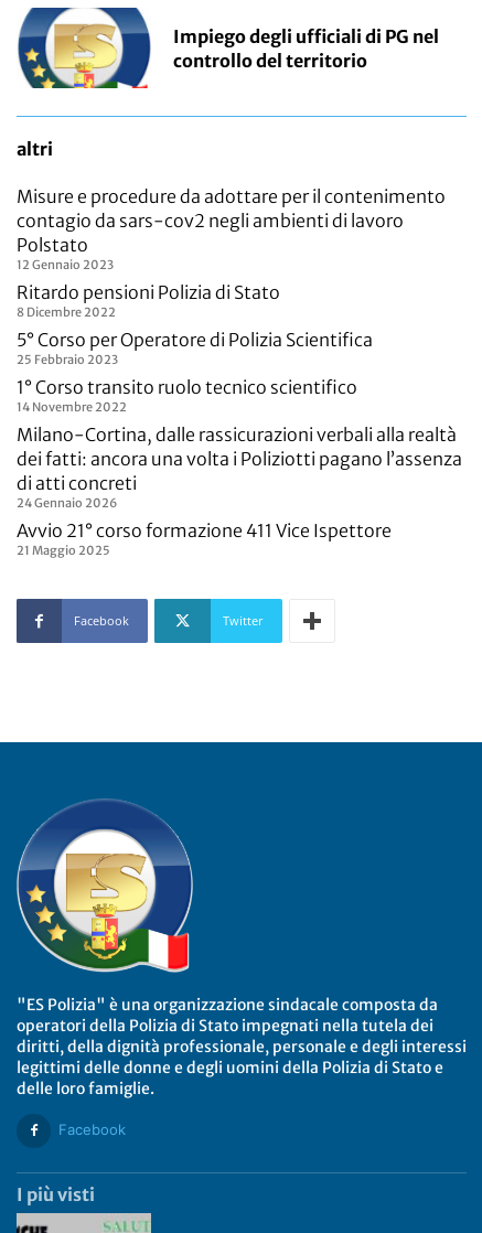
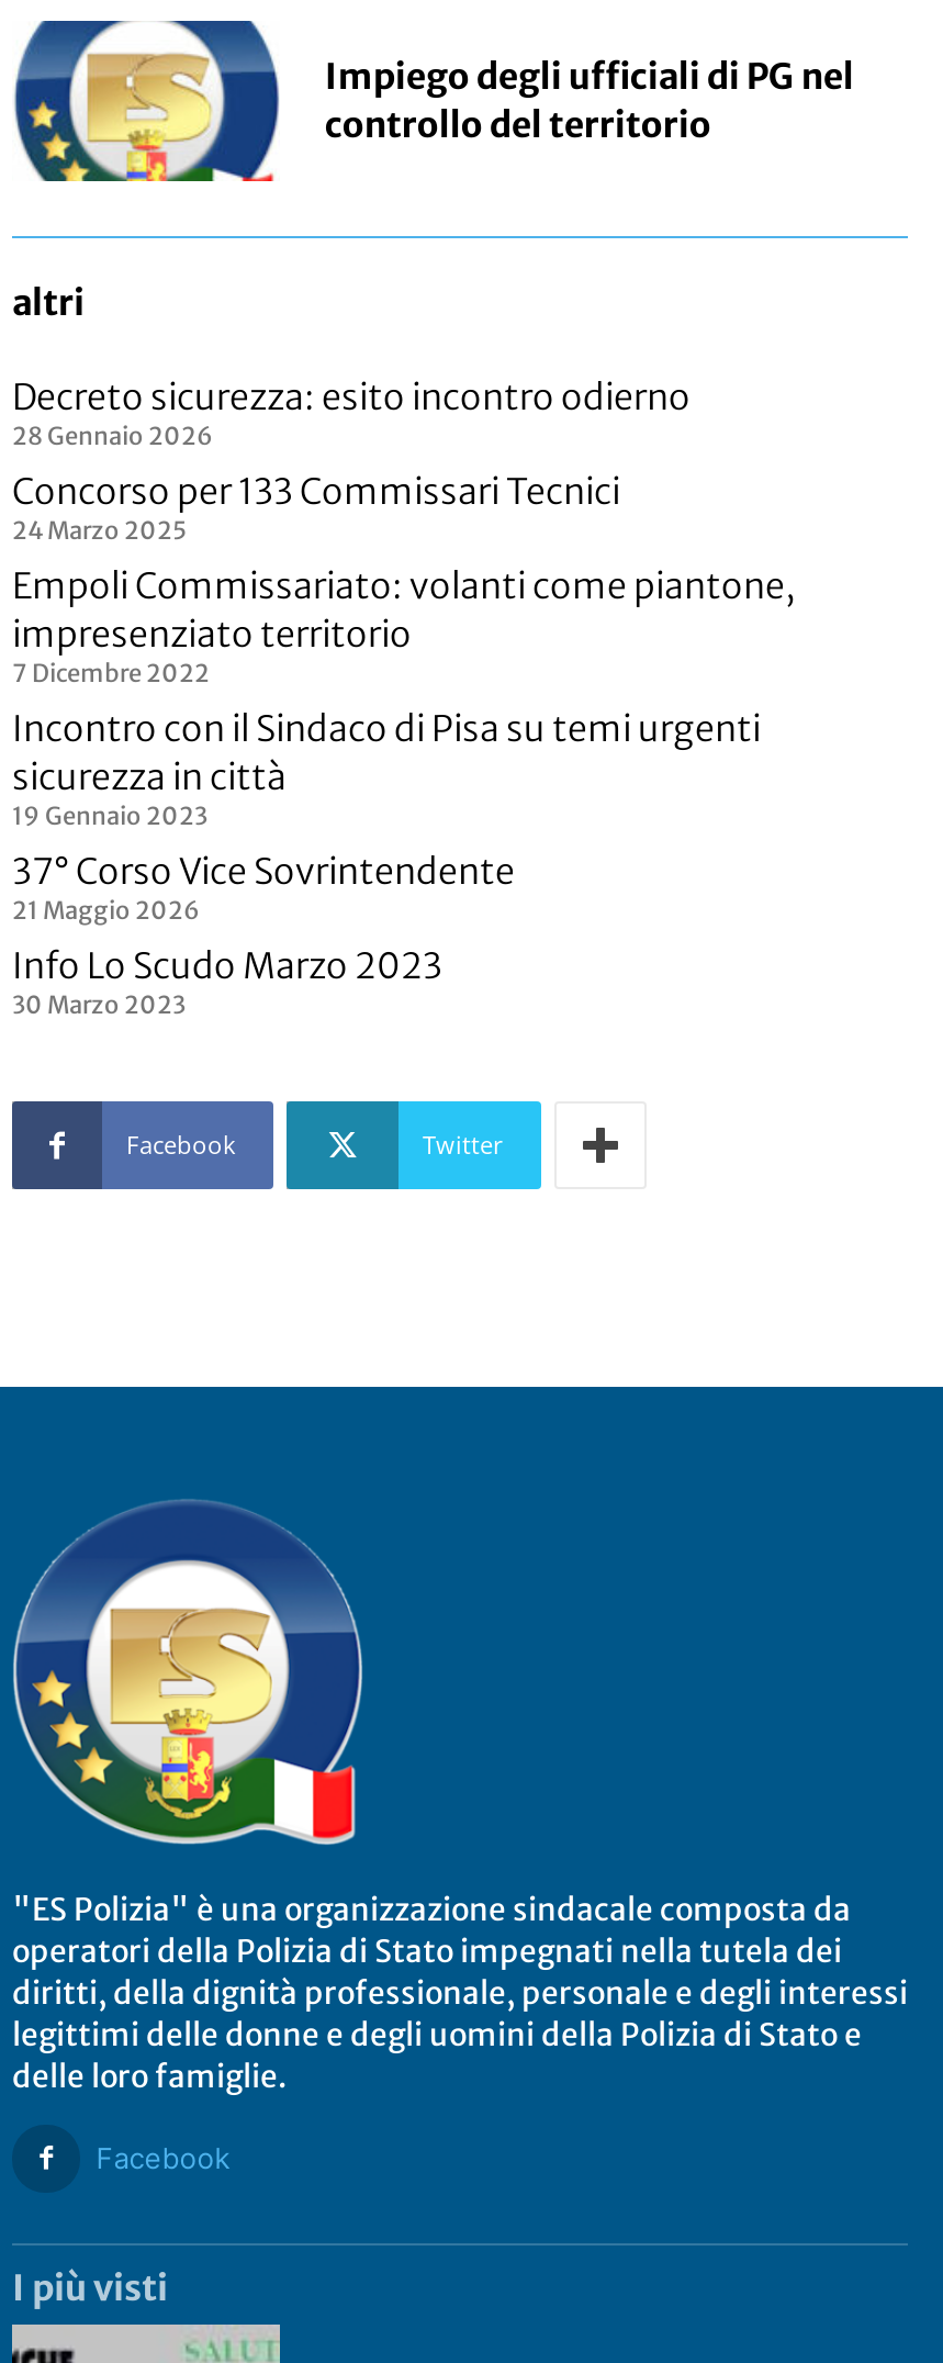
- Misure e procedure da adottare per il contenimento
- contagio da sars-cov2 negli ambienti di lavoro
- Polstato
- 12 Gennaio 2023
- Ritardo pensioni Polizia di Stato
- 8 Dicembre 2022
- 5° Corso per Operatore di Polizia Scientifica
- 25 Febbraio 2023
- 1° Corso transito ruolo tecnico scientifico
- 14 Novembre 2022
- Milano-Cortina, dalle rassicurazioni verbali alla realtà
- dei fatti: ancora una volta i Poliziotti pagano l’assenza
- di atti concreti
- 24 Gennaio 2026
- Avvio 21° corso formazione 411 Vice Ispettore
- 21 Maggio 2025
+ Decreto sicurezza: esito incontro odierno
+ 28 Gennaio 2026
+ Concorso per 133 Commissari Tecnici
+ 24 Marzo 2025
+ Empoli Commissariato: volanti come piantone,
+ impresenziato territorio
+ 7 Dicembre 2022
+ Incontro con il Sindaco di Pisa su temi urgenti
+ sicurezza in città
+ 19 Gennaio 2023
+ 37° Corso Vice Sovrintendente
+ 21 Maggio 2026
+ Info Lo Scudo Marzo 2023
+ 30 Marzo 2023
